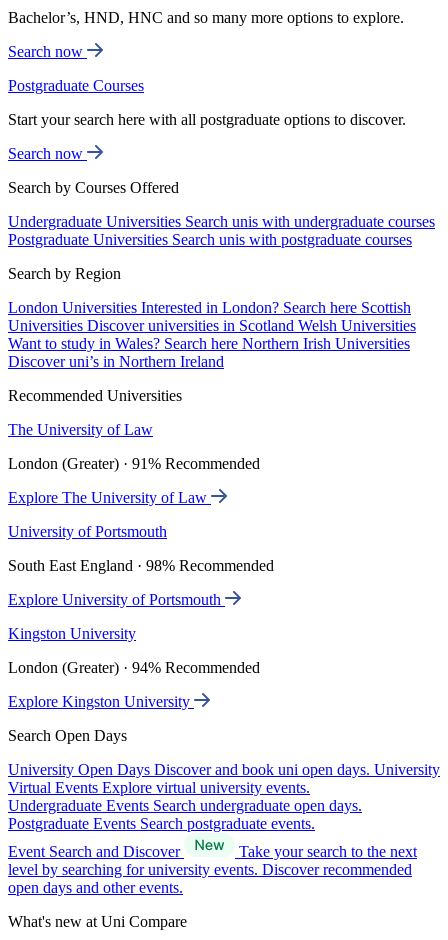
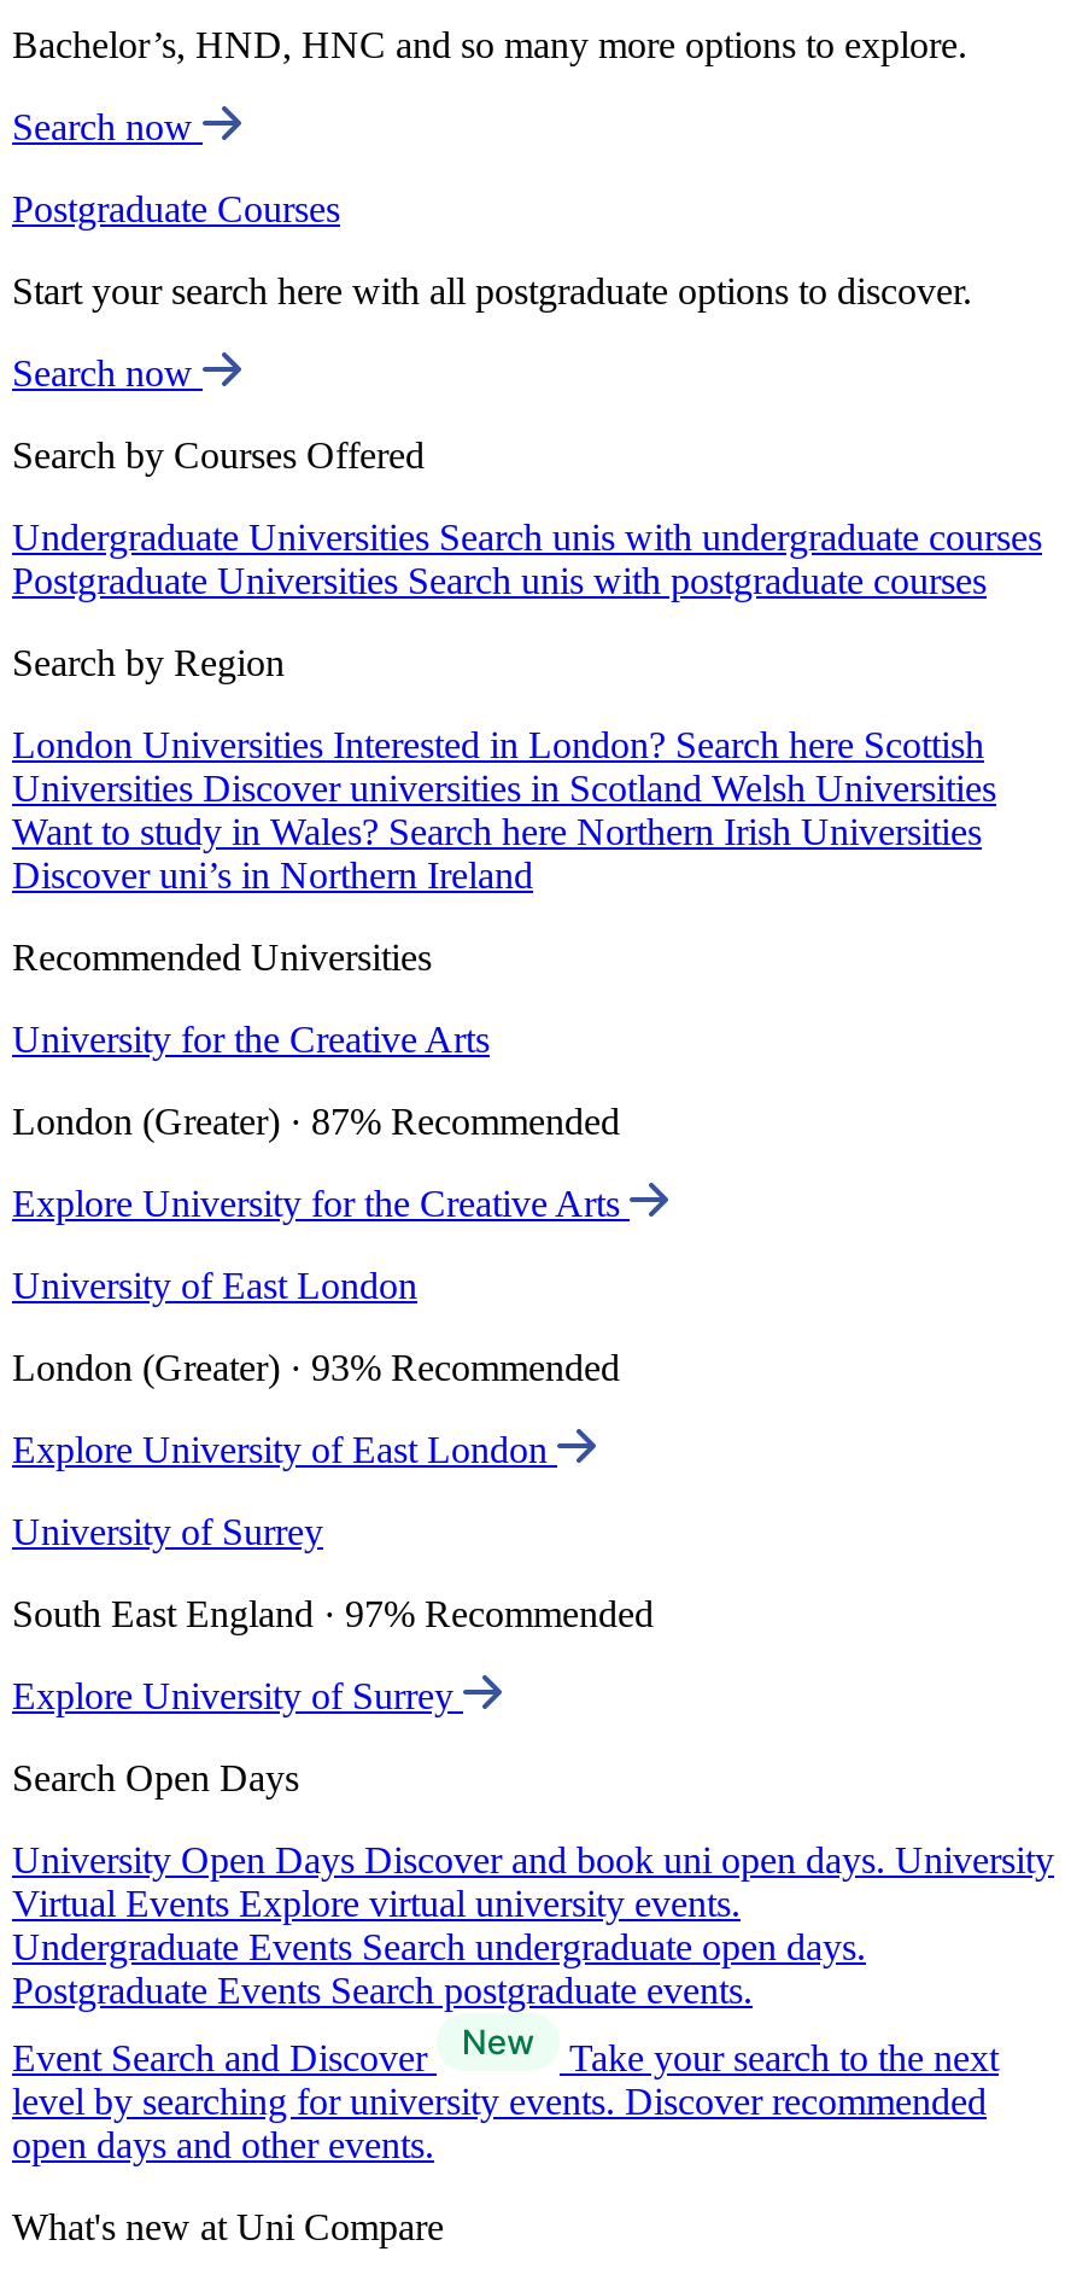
- The University of Law
+ University for the Creative Arts

- London (Greater) · 91% Recommended
+ London (Greater) · 87% Recommended

- Explore The University of Law
+ Explore University for the Creative Arts

- University of Portsmouth
+ University of East London

- South East England · 98% Recommended
+ London (Greater) · 93% Recommended

- Explore University of Portsmouth
+ Explore University of East London

- Kingston University
+ University of Surrey

- London (Greater) · 94% Recommended
+ South East England · 97% Recommended

- Explore Kingston University
+ Explore University of Surrey
